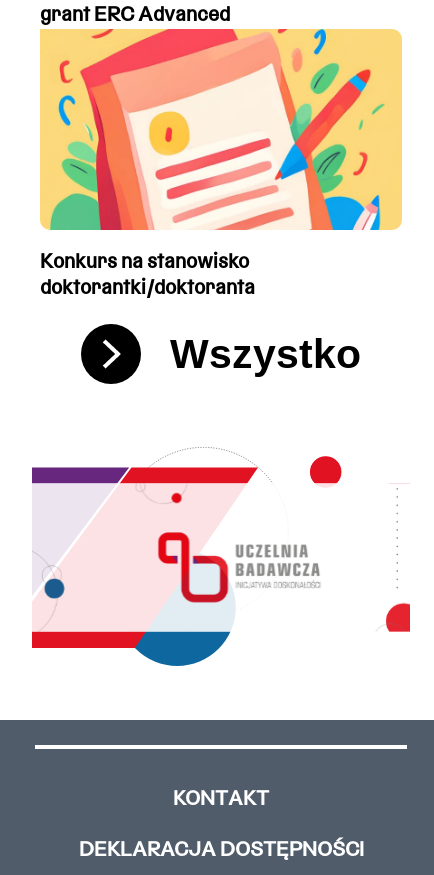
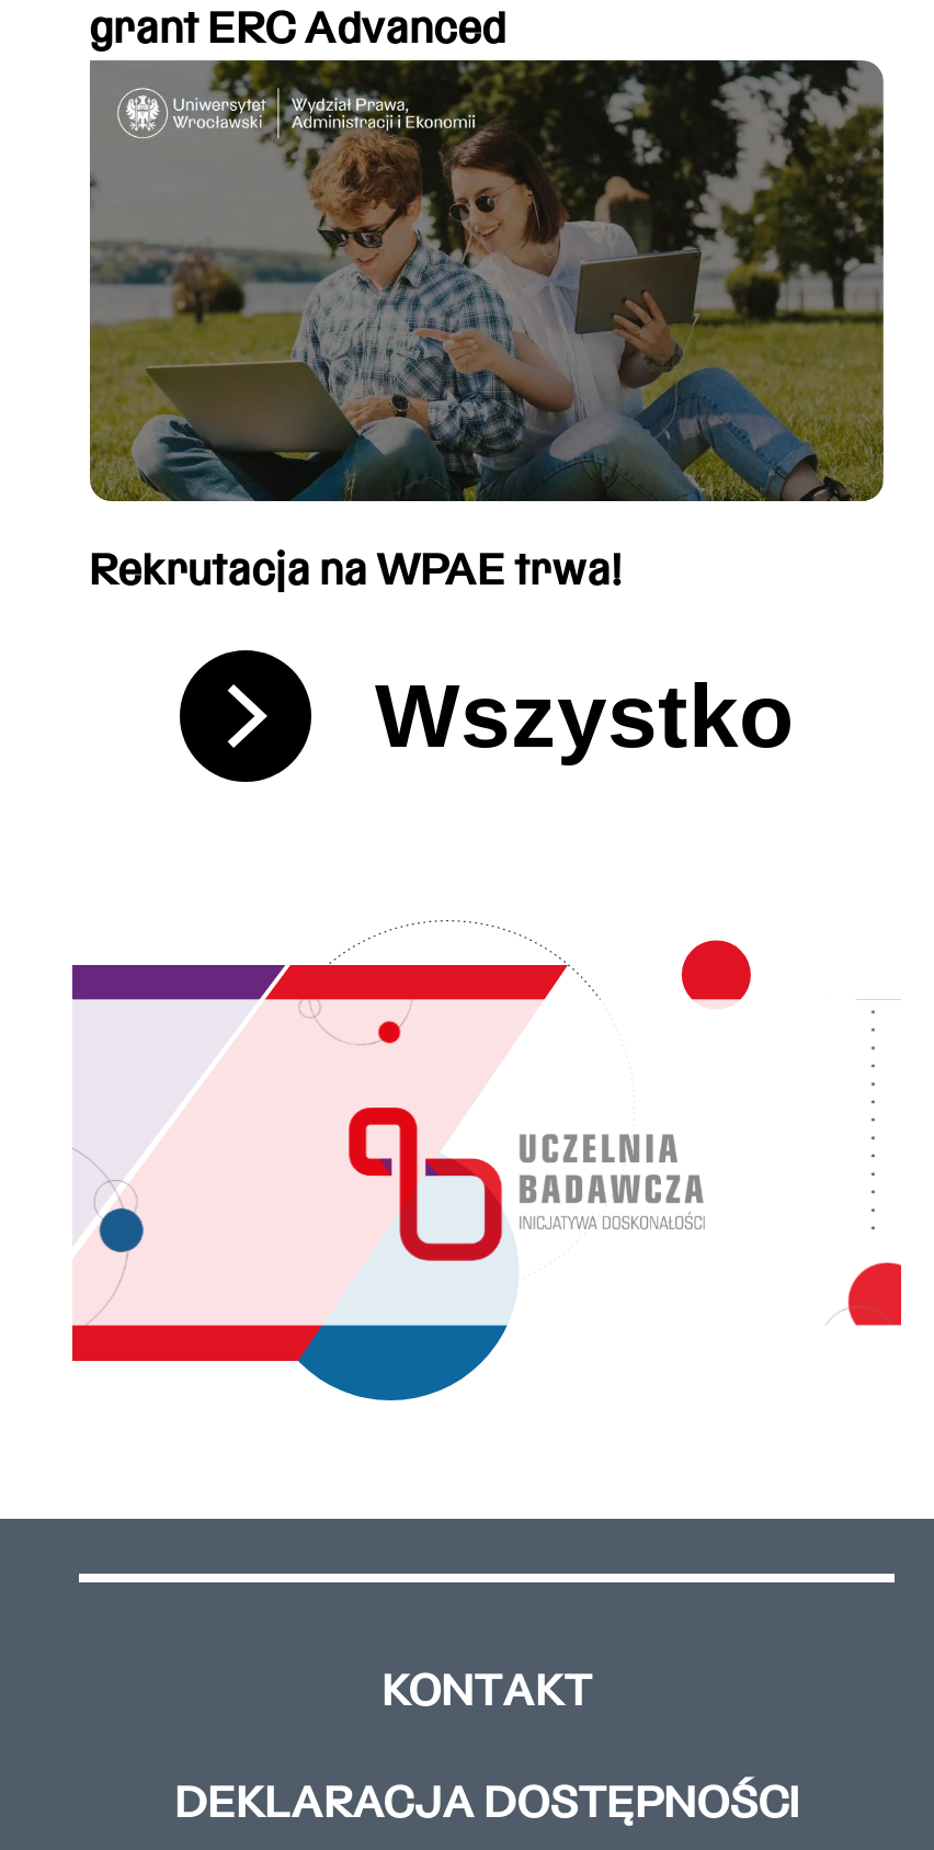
- [image]
- Konkurs na stanowisko
- doktorantki/doktoranta
+ [image]
+ Rekrutacja na WPAE trwa!
